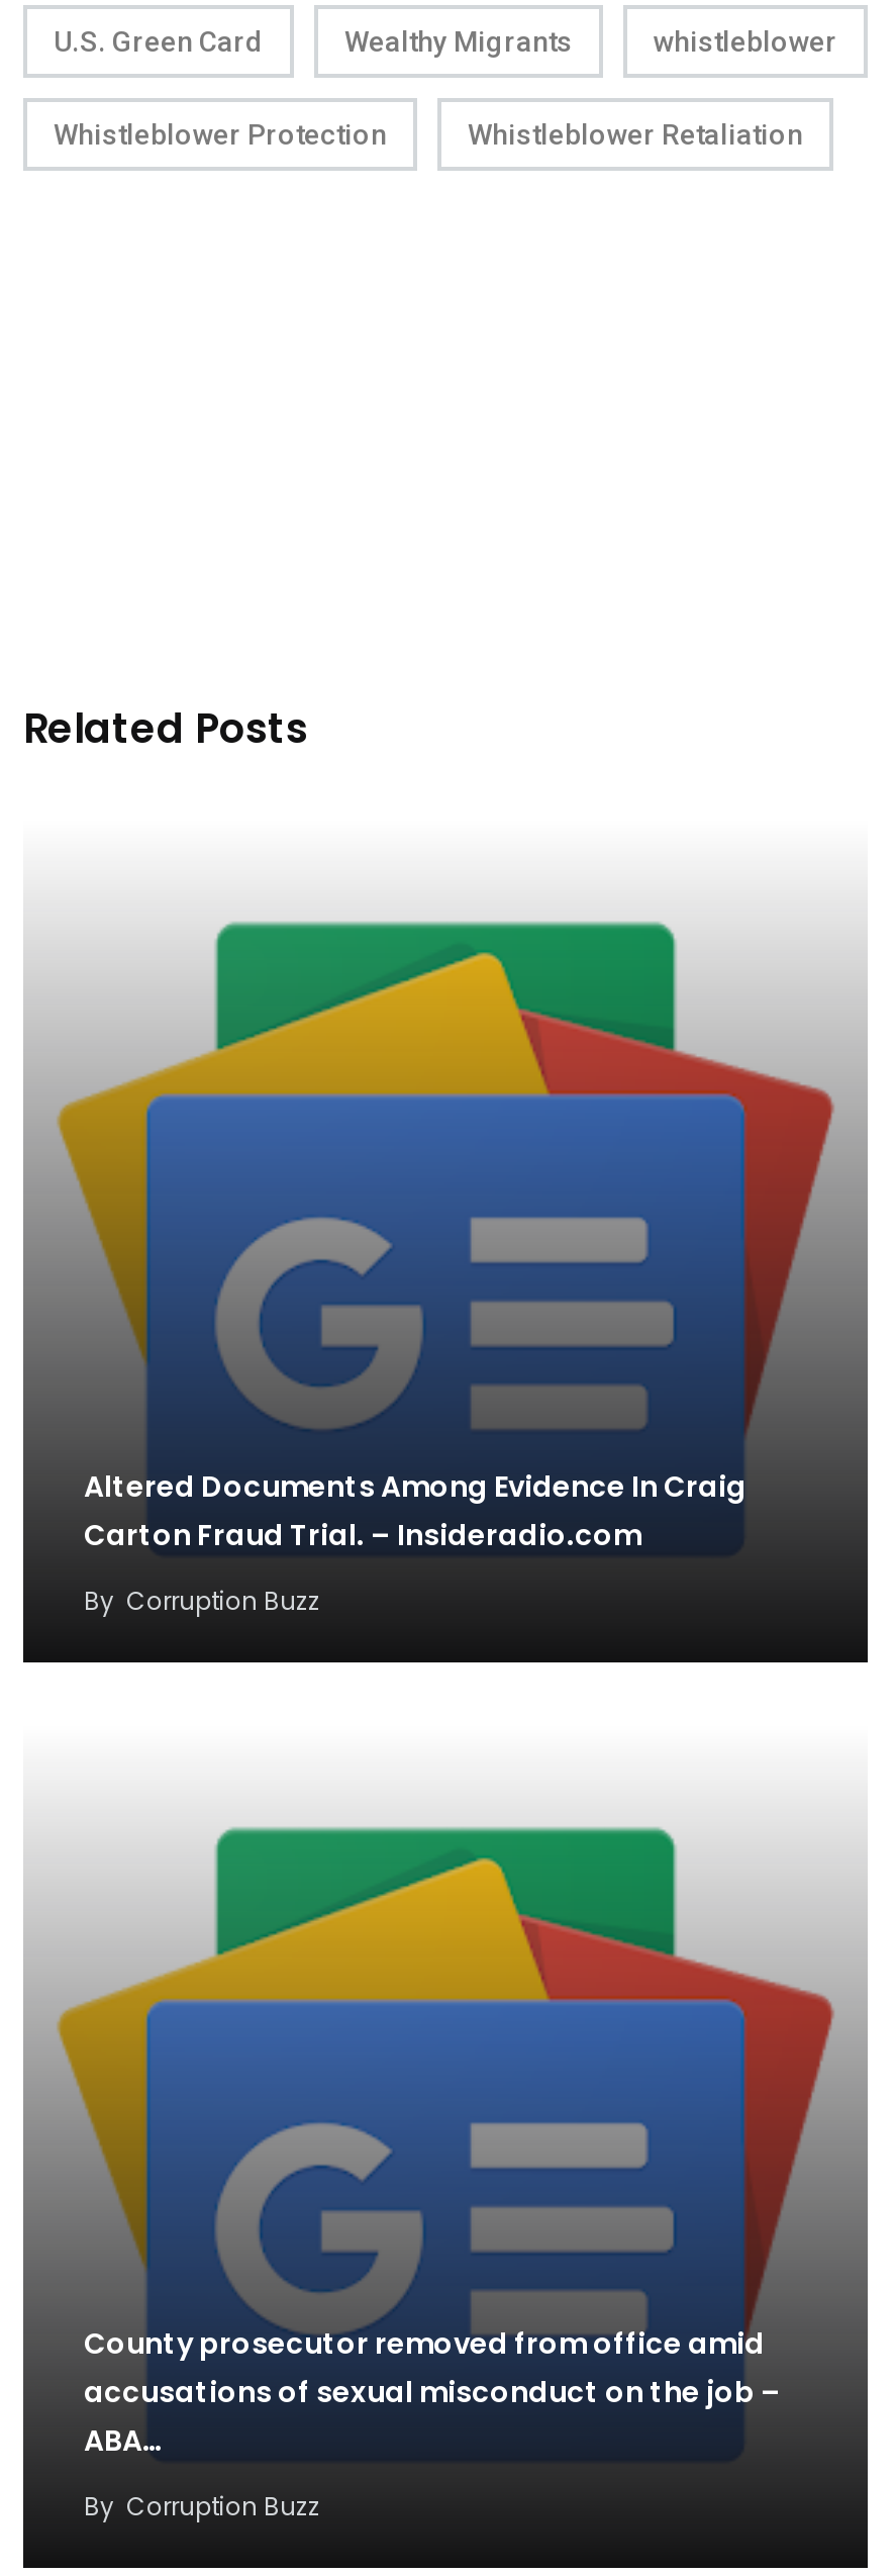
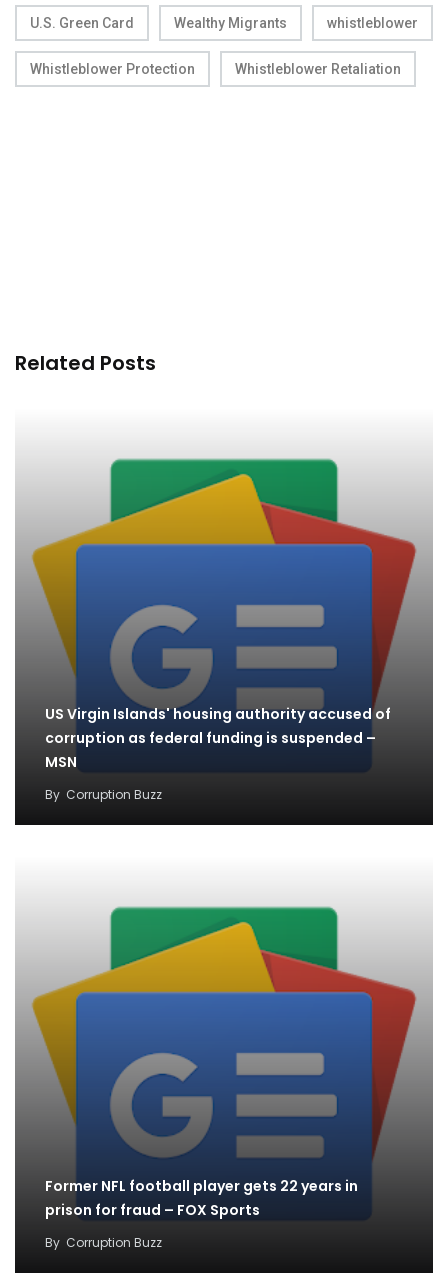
- Altered Documents Among Evidence In Craig
- Carton Fraud Trial. – Insideradio.com
+ US Virgin Islands' housing authority accused of
+ corruption as federal funding is suspended –
+ MSN

- County prosecutor removed from office amid
- accusations of sexual misconduct on the job –
- ABA…
+ Former NFL football player gets 22 years in
+ prison for fraud – FOX Sports
